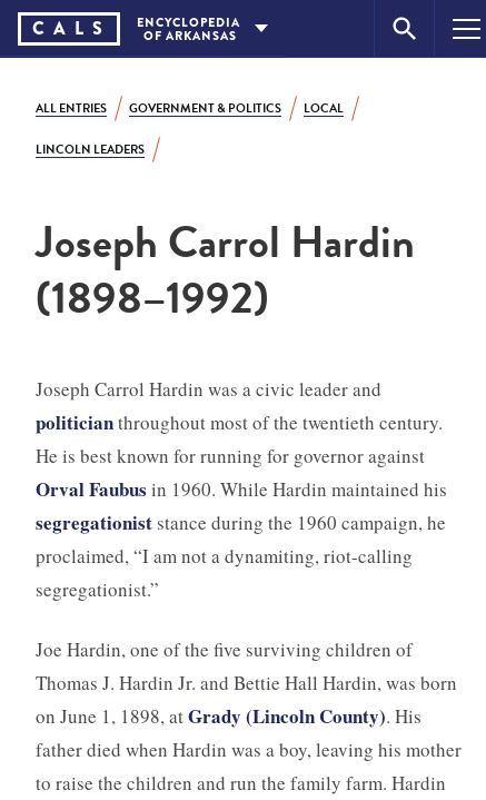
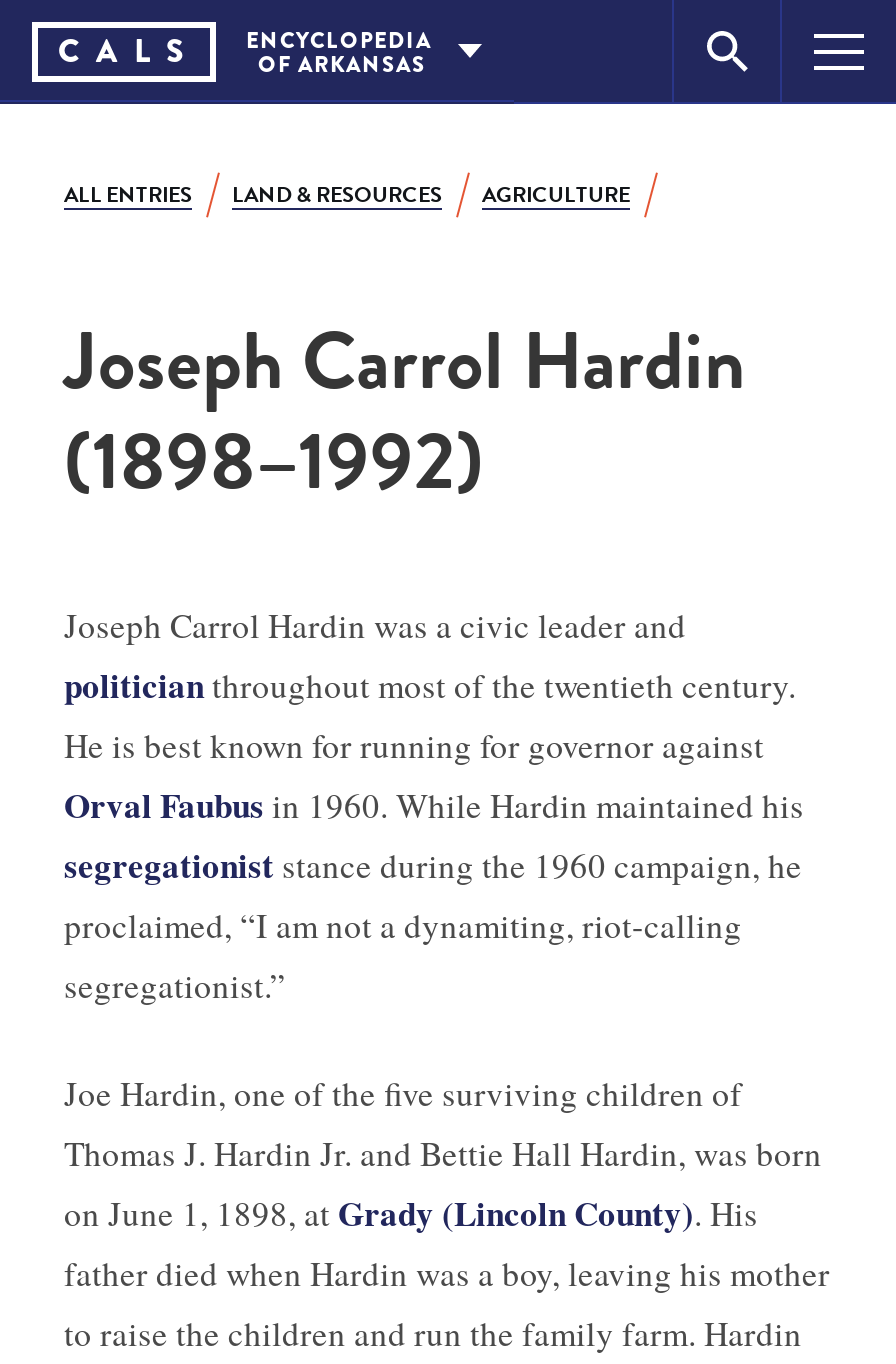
- GOVERNMENT & POLITICS
- LOCAL
- LINCOLN LEADERS
+ LAND & RESOURCES
+ AGRICULTURE
